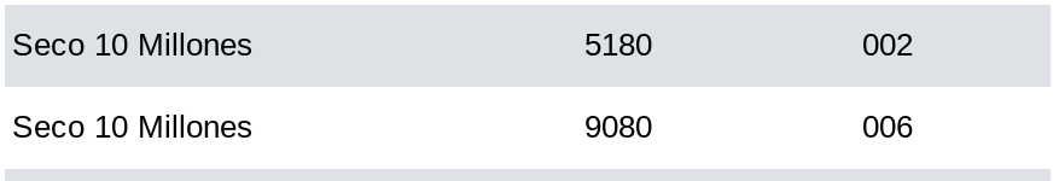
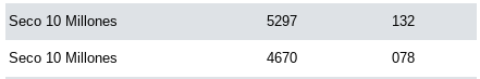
- 5180
+ 5297

- 002
+ 132

- 9080
+ 4670

- 006
+ 078
